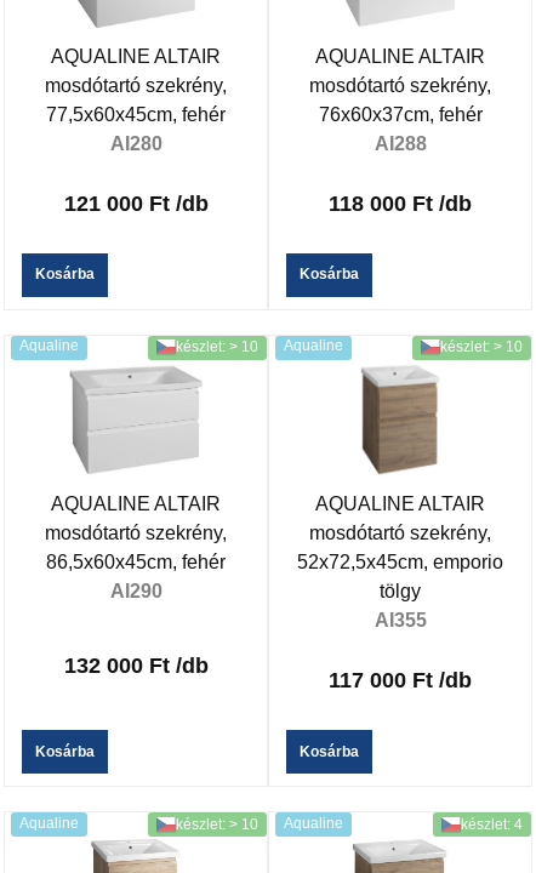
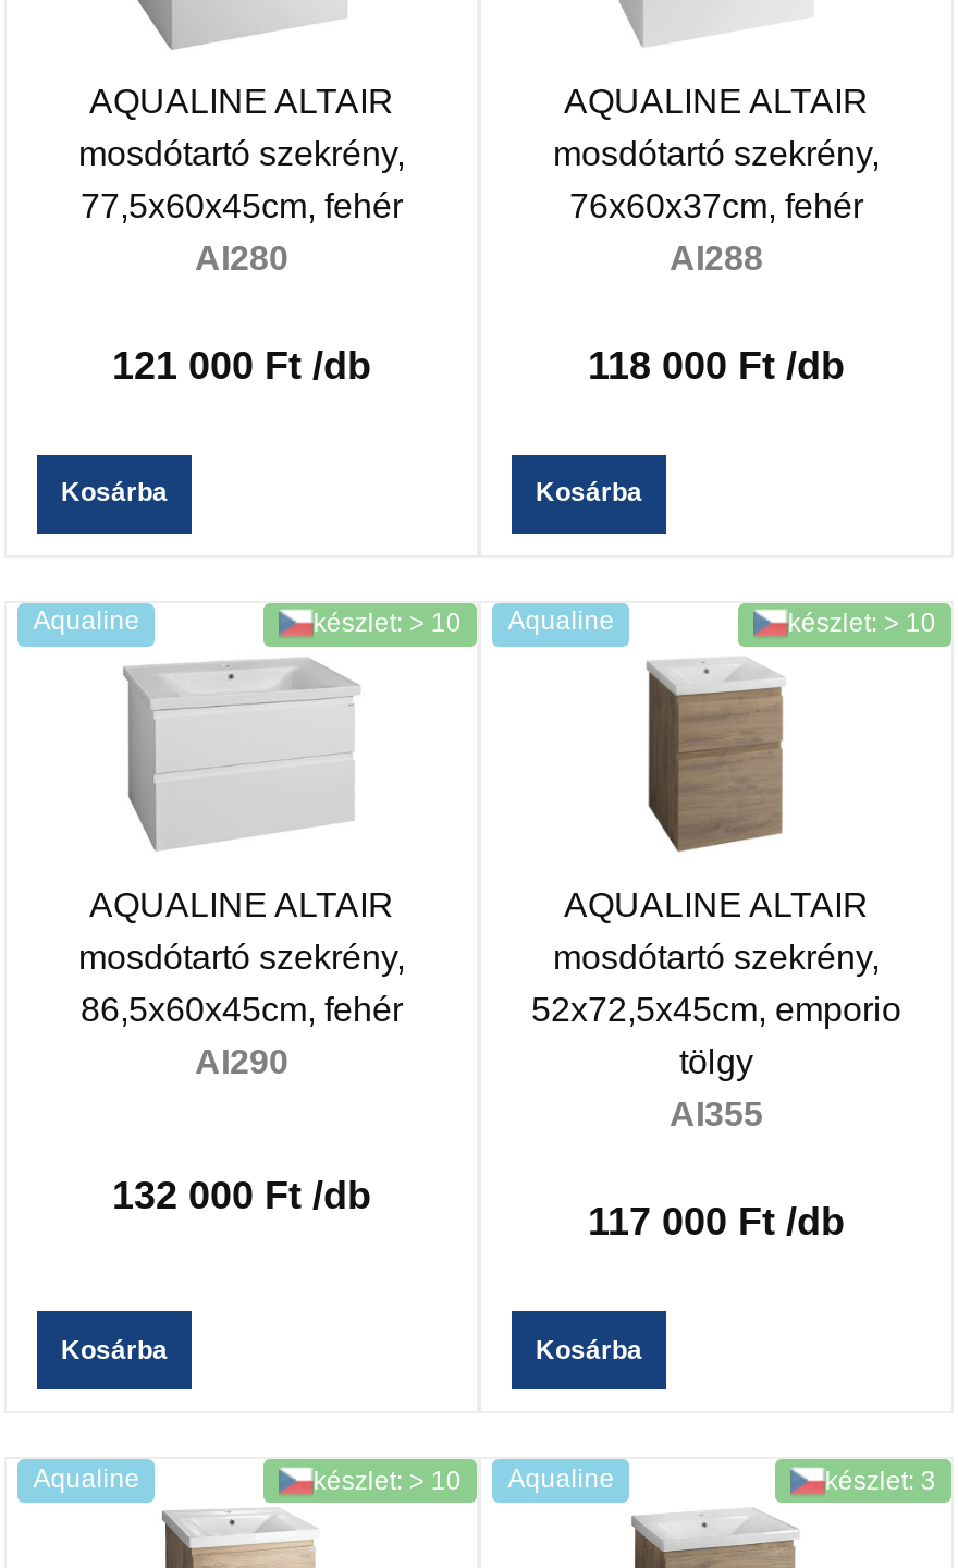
- készlet: 4
+ készlet: 3
